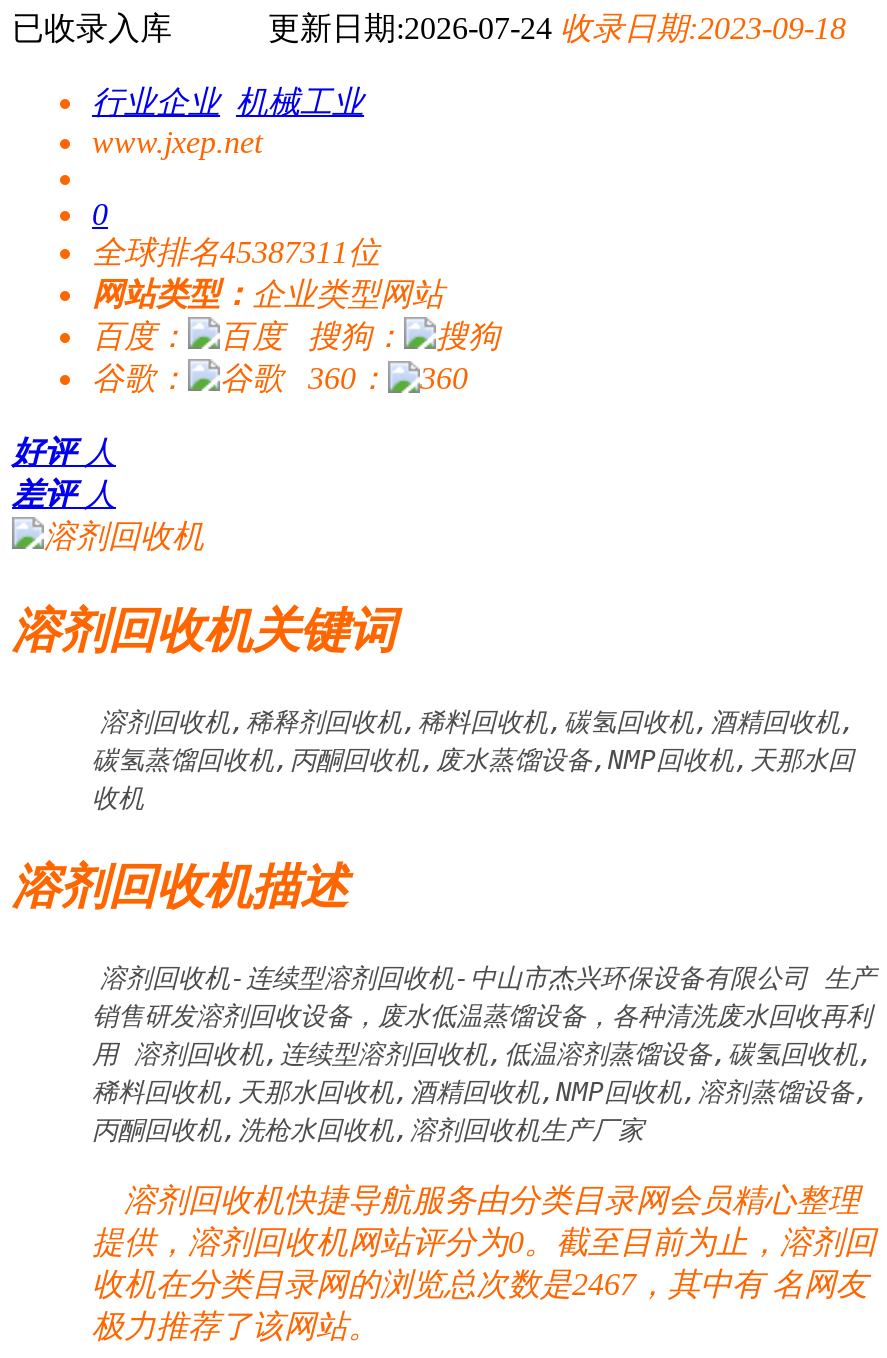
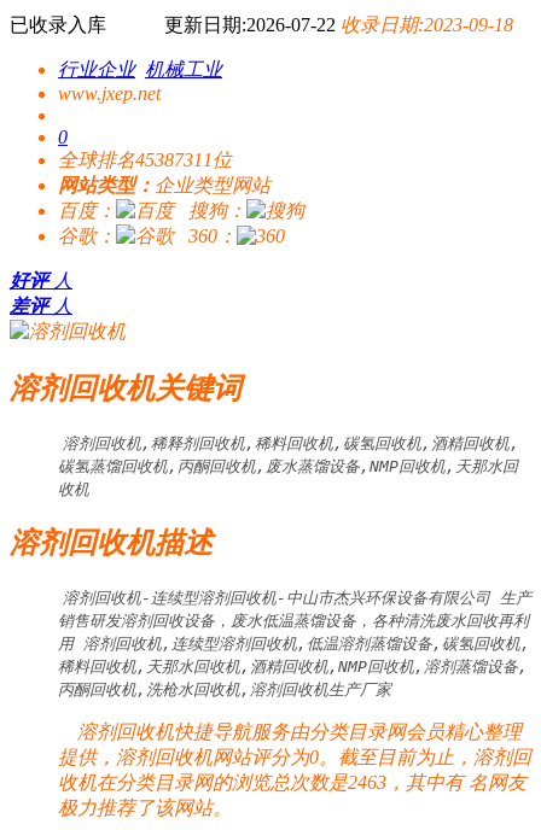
- 更新日期:2026-07-24收录日期:2023-09-18
+ 更新日期:2026-07-22收录日期:2023-09-18

- 收机在分类目录网的浏览总次数是2467，其中有名网友
+ 收机在分类目录网的浏览总次数是2463，其中有名网友
